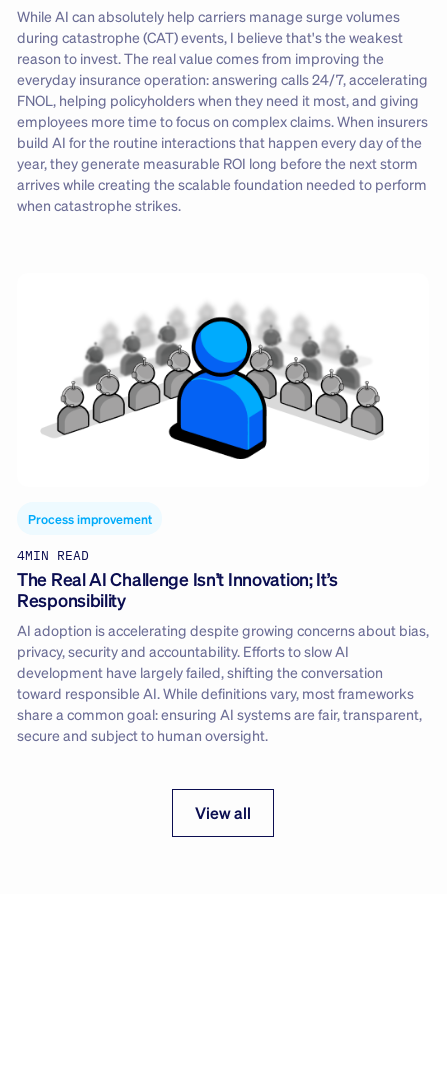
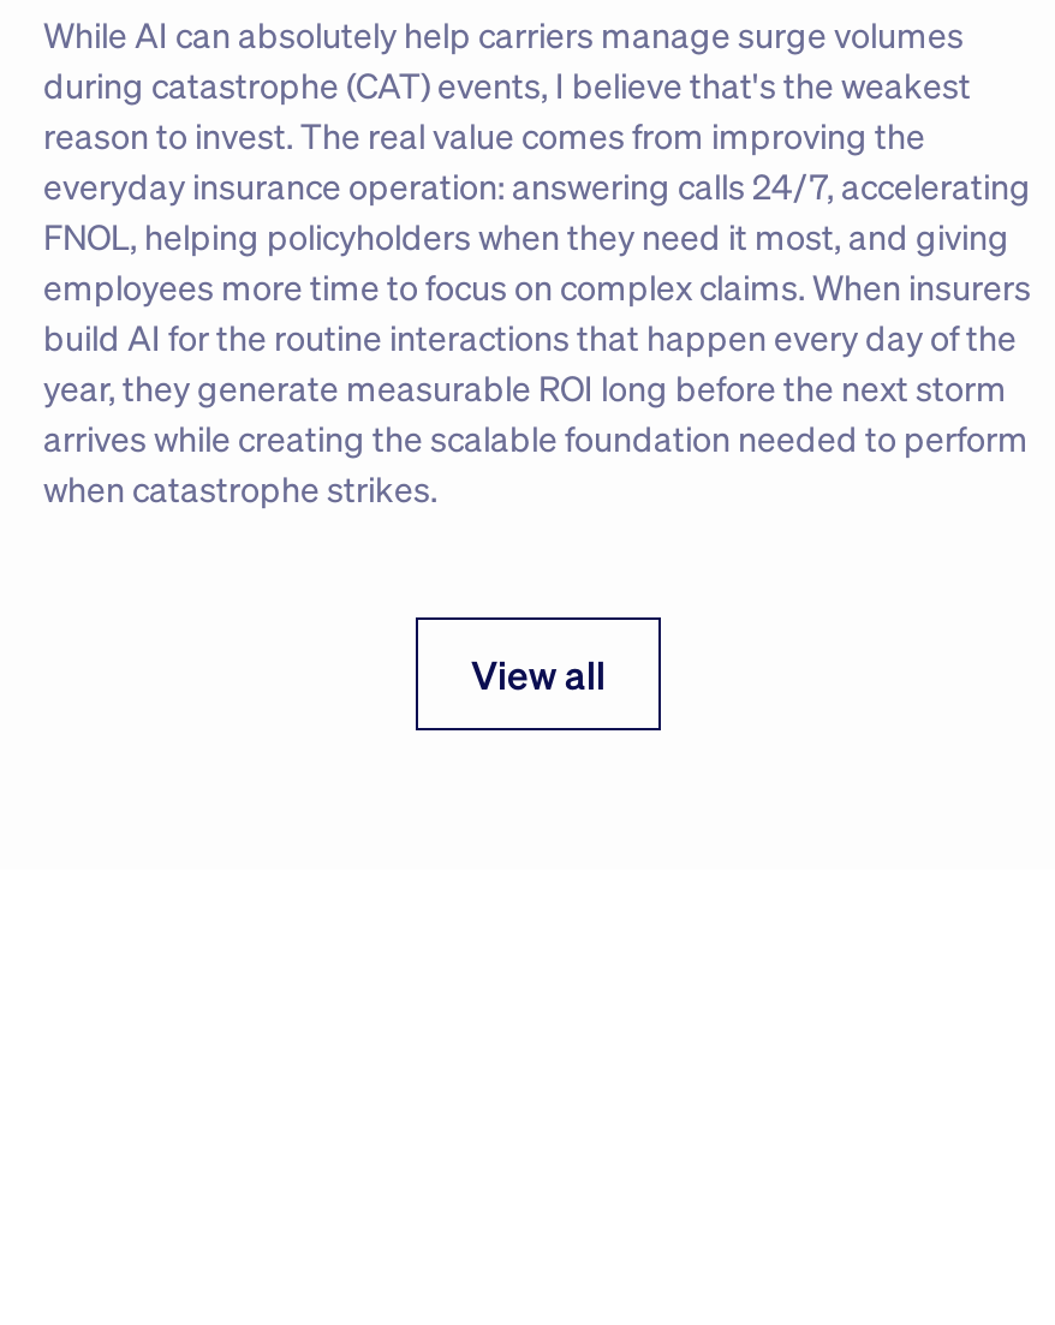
- [image]

- Process improvement
- 4MIN READ
- The Real AI Challenge Isn’t Innovation; It’s
- Responsibility
- AI adoption is accelerating despite growing concerns about bias,
- privacy, security and accountability. Efforts to slow AI
- development have largely failed, shifting the conversation
- toward responsible AI. While definitions vary, most frameworks
- share a common goal: ensuring AI systems are fair, transparent,
- secure and subject to human oversight.
